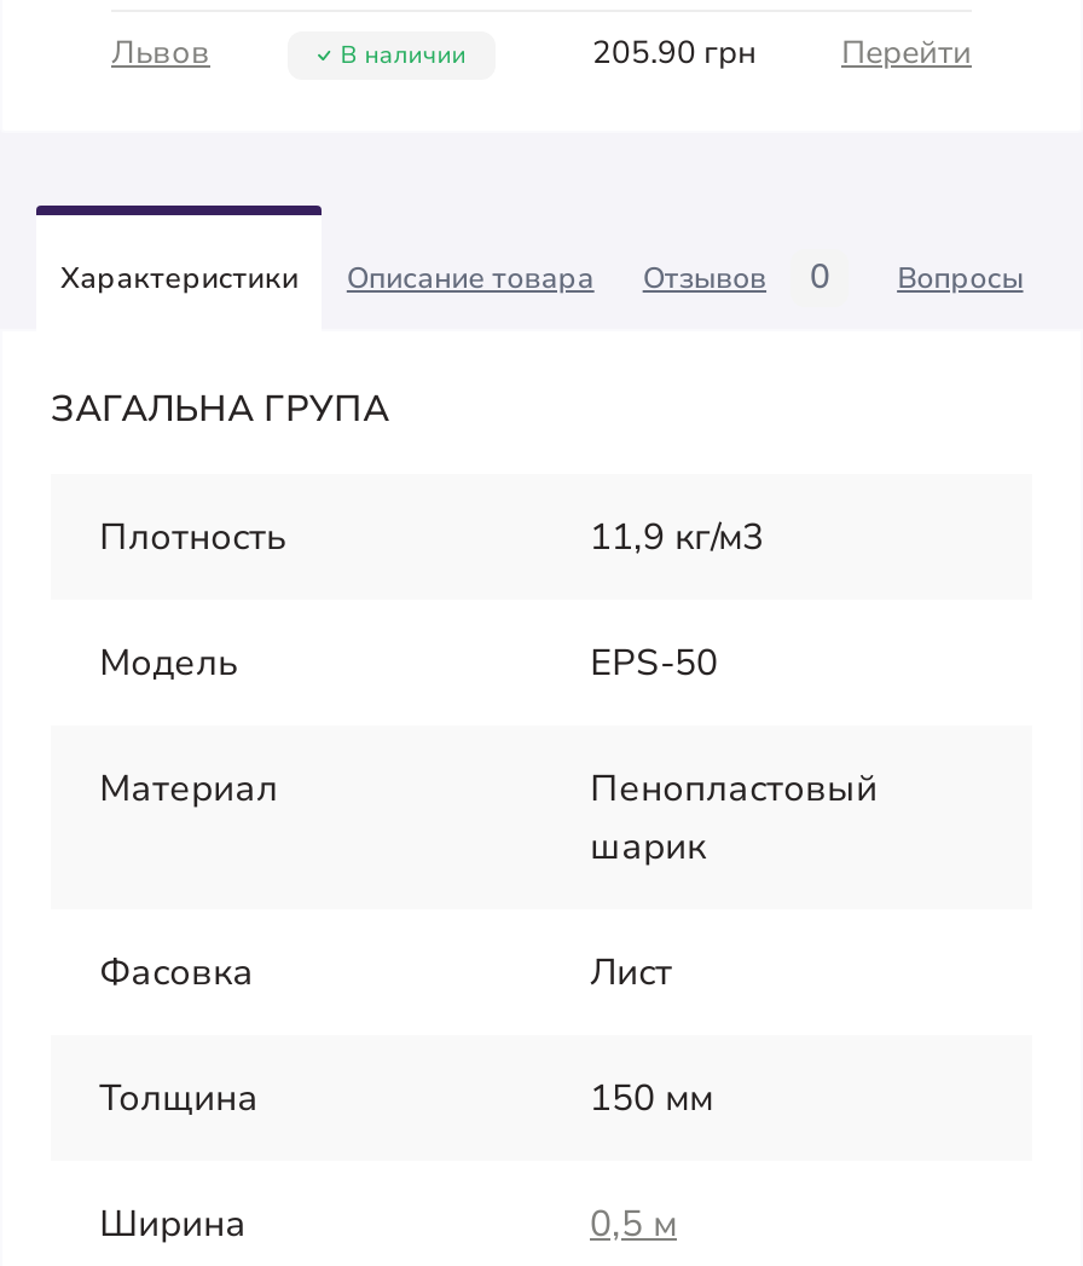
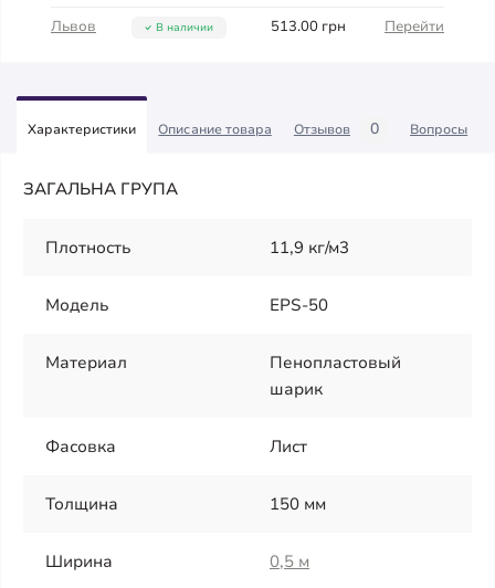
- 205.90 грн Перейти
+ 513.00 грн Перейти
